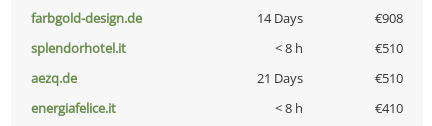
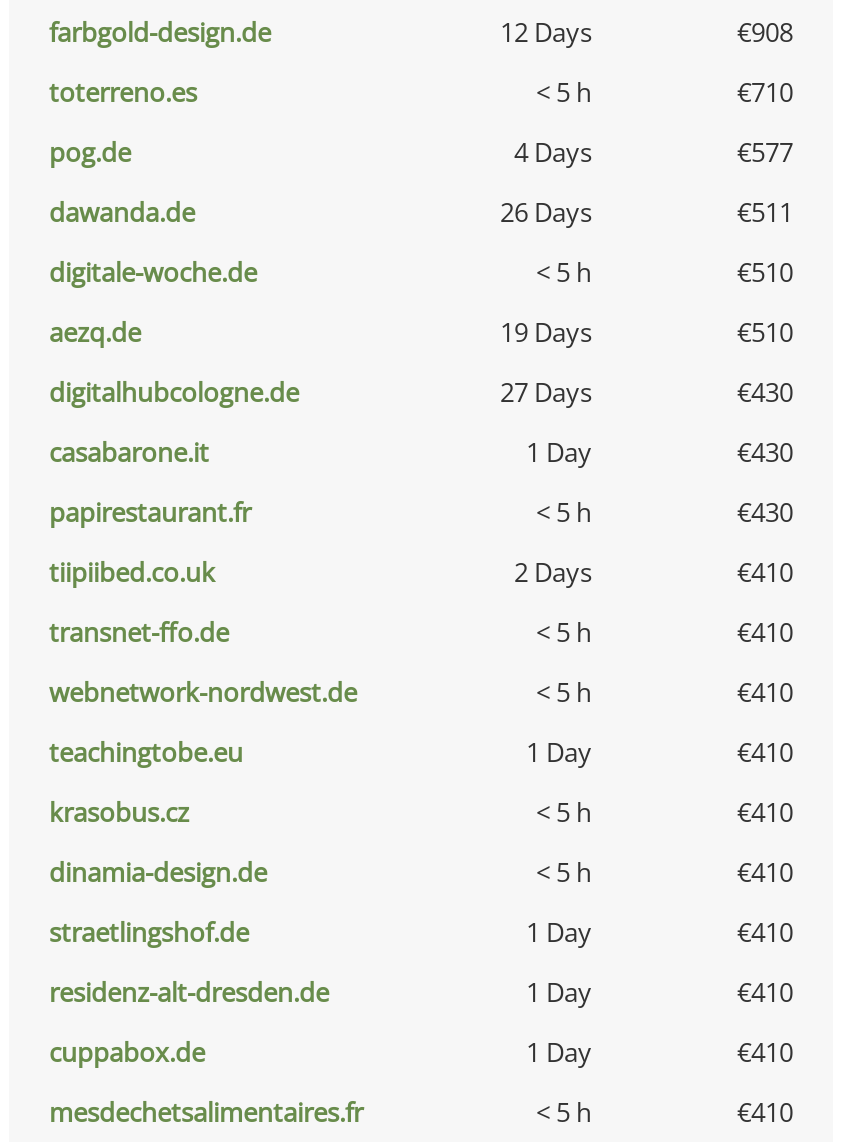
- 14 Days
+ 12 Days

- splendorhotel.it
- < 8 h
+ toterreno.es
+ < 5 h
+ €710
+ pog.de
+ 4 Days
+ €577
+ dawanda.de
+ 26 Days
+ €511
+ digitale-woche.de
+ < 5 h

- 21 Days
+ 19 Days

- energiafelice.it
- < 8 h
+ digitalhubcologne.de
+ 27 Days
+ €430
+ casabarone.it
+ 1 Day
+ €430
+ papirestaurant.fr
+ < 5 h
+ €430
+ tiipiibed.co.uk
+ 2 Days
+ €410
+ transnet-ffo.de
+ < 5 h
+ €410
+ webnetwork-nordwest.de
+ < 5 h
+ €410
+ teachingtobe.eu
+ 1 Day
+ €410
+ krasobus.cz
+ < 5 h
+ €410
+ dinamia-design.de
+ < 5 h
+ €410
+ straetlingshof.de
+ 1 Day
+ €410
+ residenz-alt-dresden.de
+ 1 Day
+ €410
+ cuppabox.de
+ 1 Day
+ €410
+ mesdechetsalimentaires.fr
+ < 5 h
